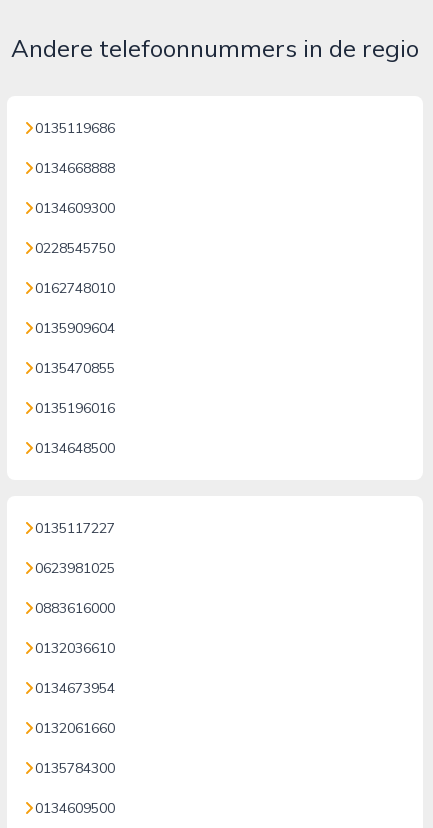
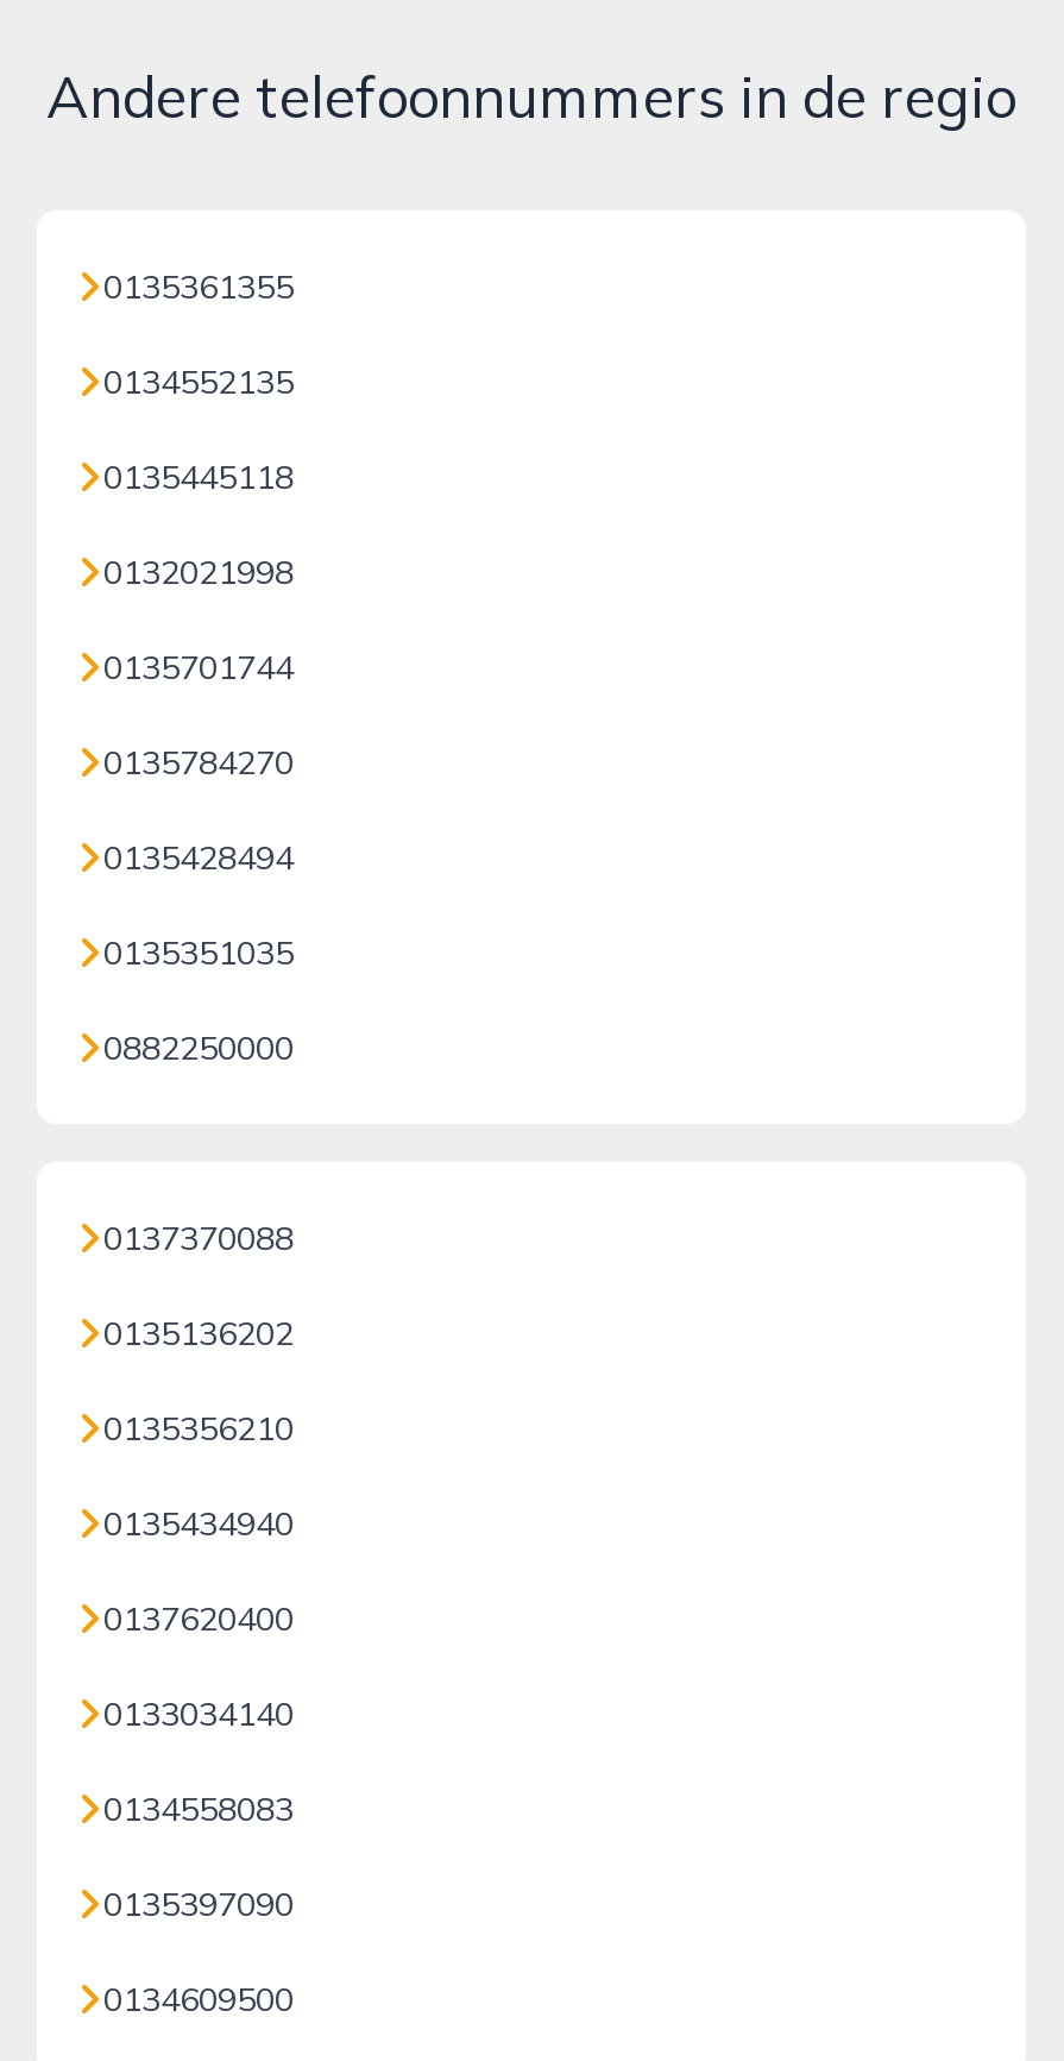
- 0135119686
- 0134668888
- 0134609300
- 0228545750
- 0162748010
- 0135909604
- 0135470855
- 0135196016
- 0134648500
+ 0135361355
+ 0134552135
+ 0135445118
+ 0132021998
+ 0135701744
+ 0135784270
+ 0135428494
+ 0135351035
+ 0882250000

- 0135117227
- 0623981025
- 0883616000
- 0132036610
- 0134673954
- 0132061660
- 0135784300
+ 0137370088
+ 0135136202
+ 0135356210
+ 0135434940
+ 0137620400
+ 0133034140
+ 0134558083
+ 0135397090
